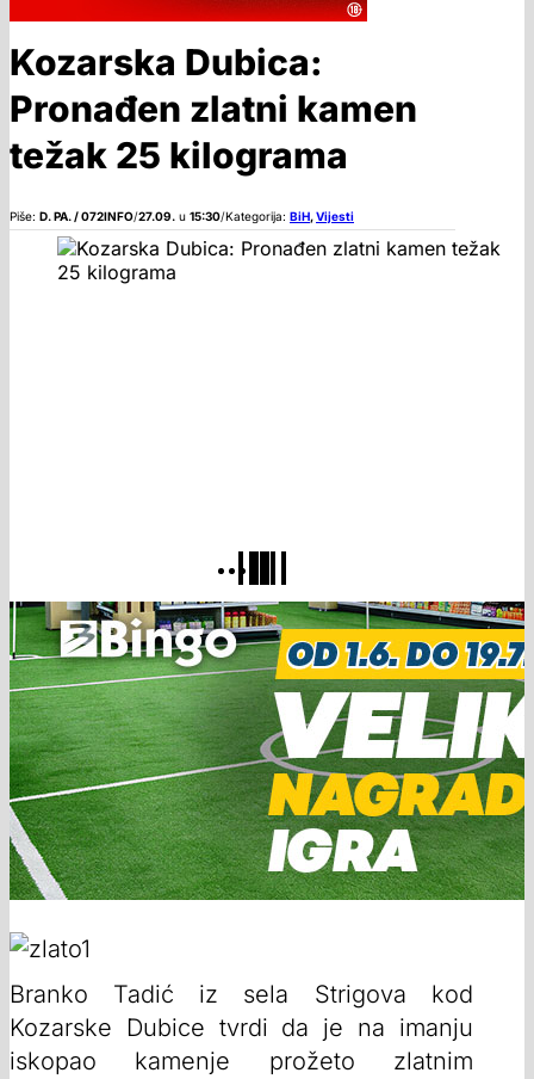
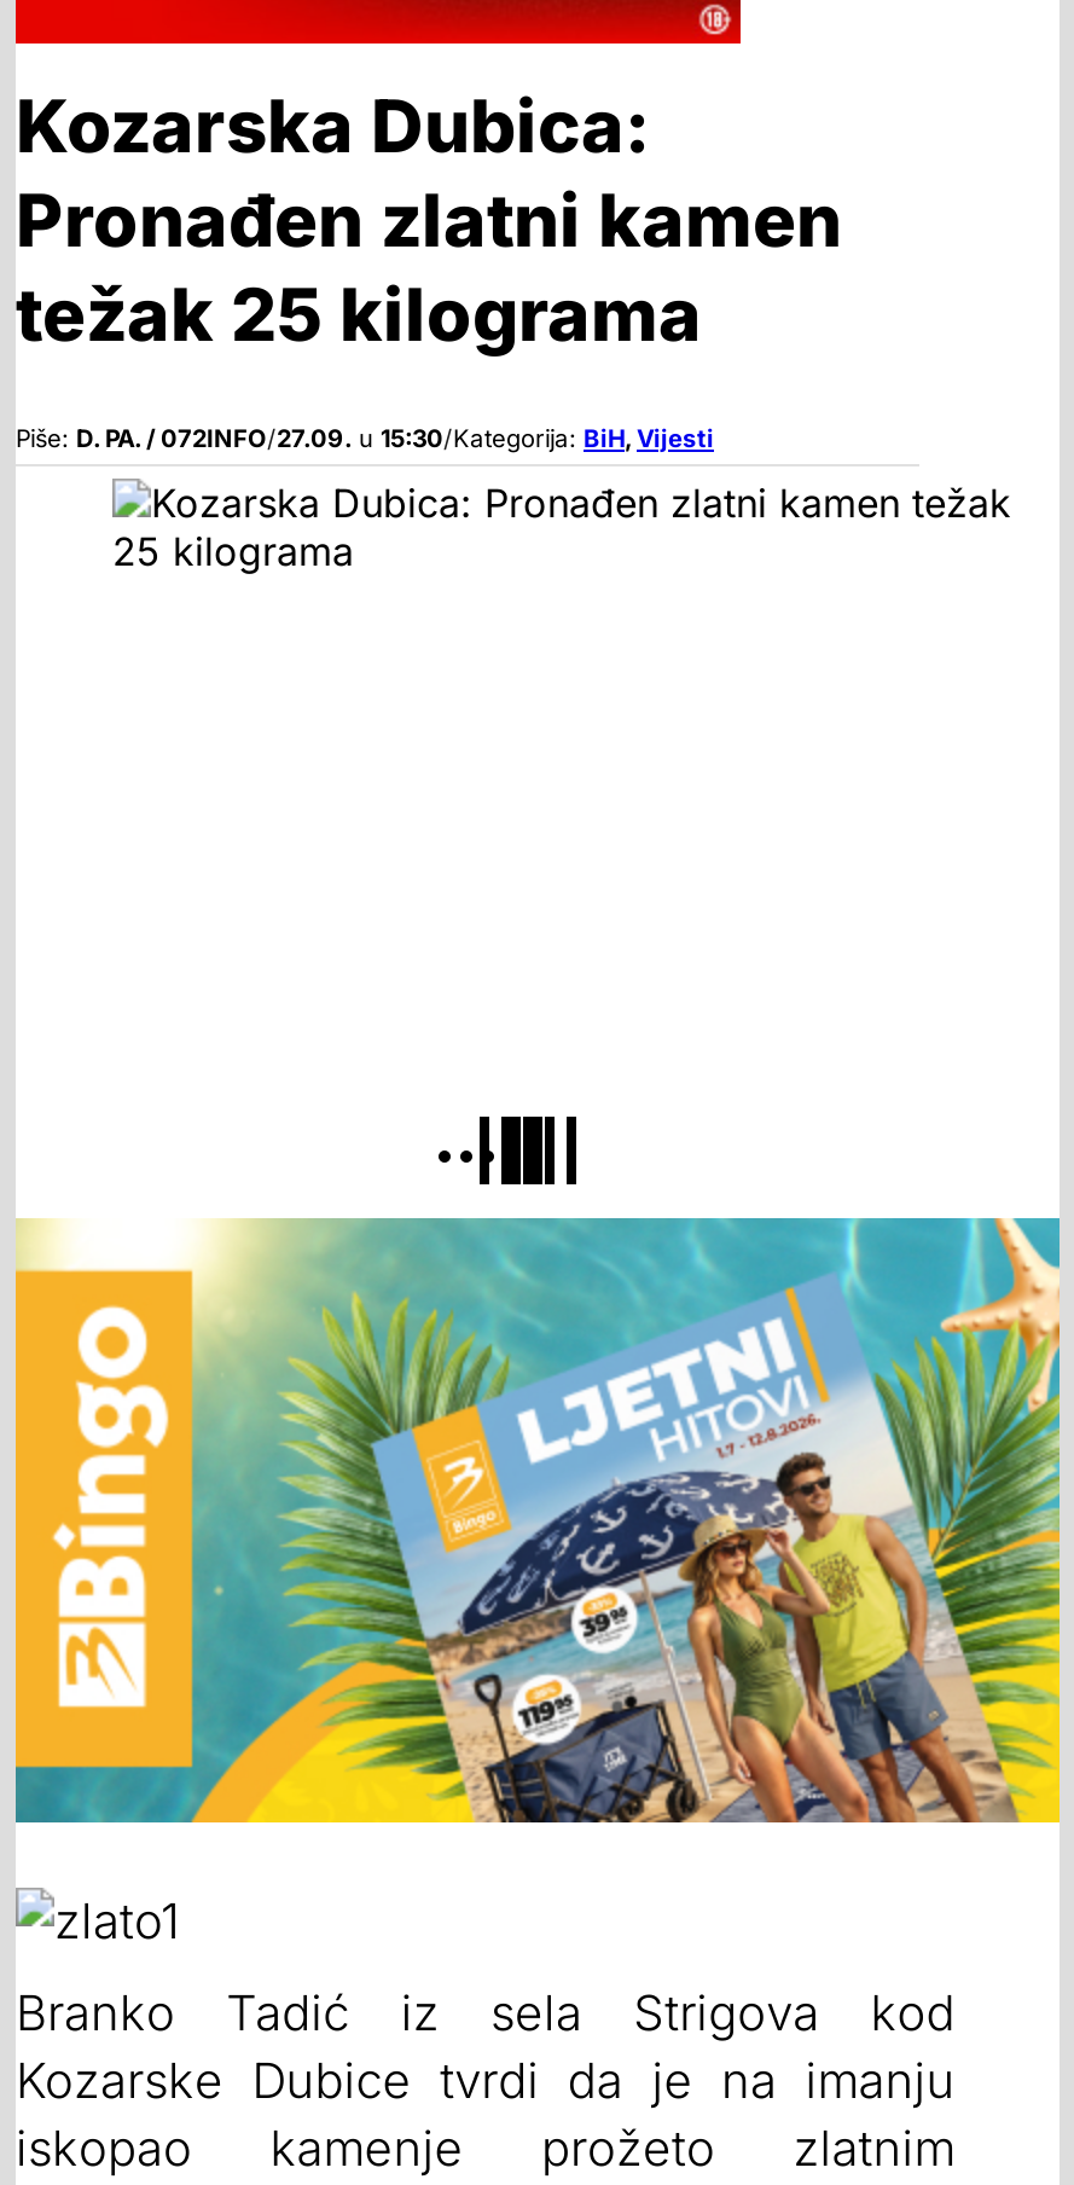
- [image]
+ [image]
